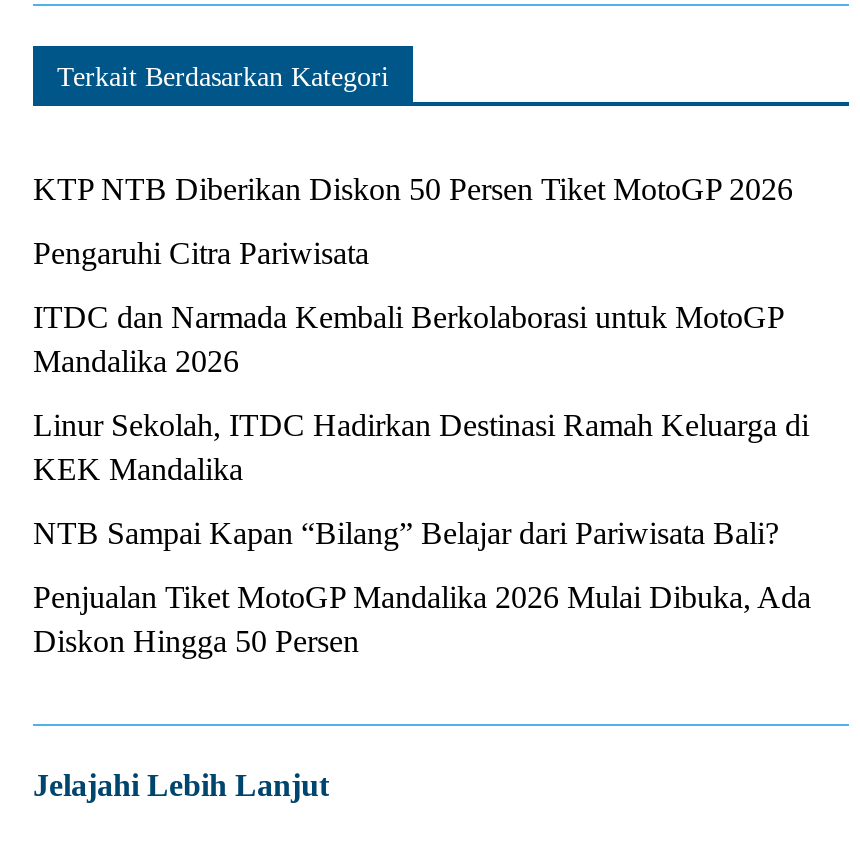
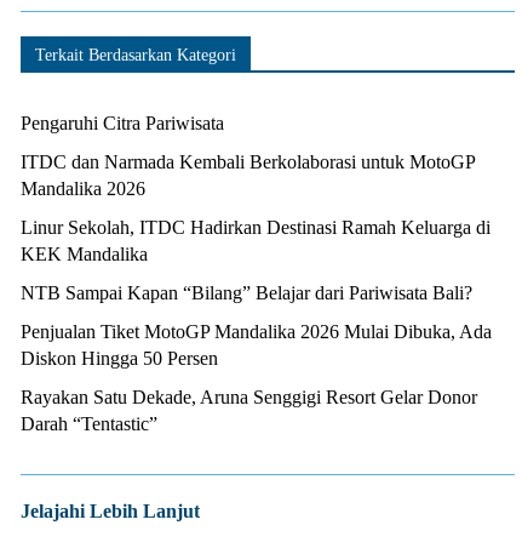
- KTP NTB Diberikan Diskon 50 Persen Tiket MotoGP 2026

moved up: Pengaruhi Citra Pariwisata | ITDC dan Narmada Kembali Berkolaborasi untuk MotoGP | Mandalika 2026 | Linur Sekolah, ITDC Hadirkan Destinasi Ramah Keluarga di | KEK Mandalika | NTB Sampai Kapan “Bilang” Belajar dari Pariwisata Bali? | Penjualan Tiket MotoGP Mandalika 2026 Mulai Dibuka, Ada | Diskon Hingga 50 Persen

+ Rayakan Satu Dekade, Aruna Senggigi Resort Gelar Donor
+ Darah “Tentastic”
